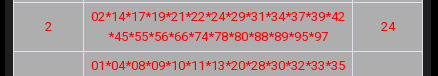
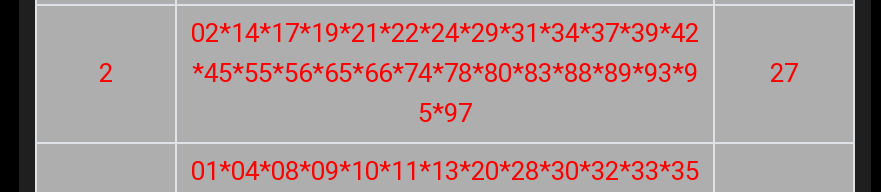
- 24
+ 27

- *45*55*56*66*74*78*80*88*89*95*97
+ *45*55*56*65*66*74*78*80*83*88*89*93*9
+ 5*97
